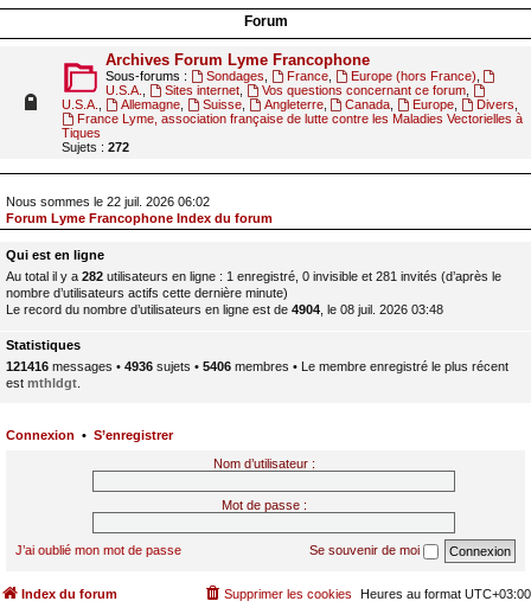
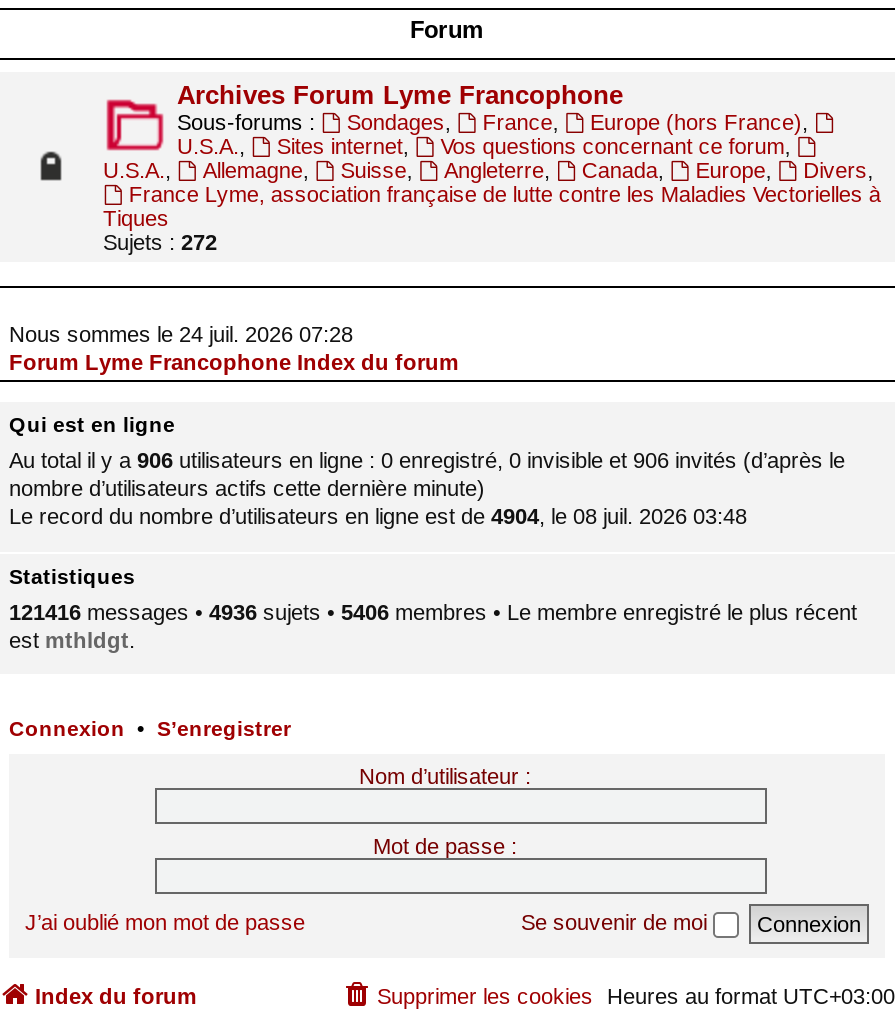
- Nous sommes le 22 juil. 2026 06:02
+ Nous sommes le 24 juil. 2026 07:28

- Au total il y a 282 utilisateurs en ligne : 1 enregistré, 0 invisible et 281 invités (d’après le
+ Au total il y a 906 utilisateurs en ligne : 0 enregistré, 0 invisible et 906 invités (d’après le
